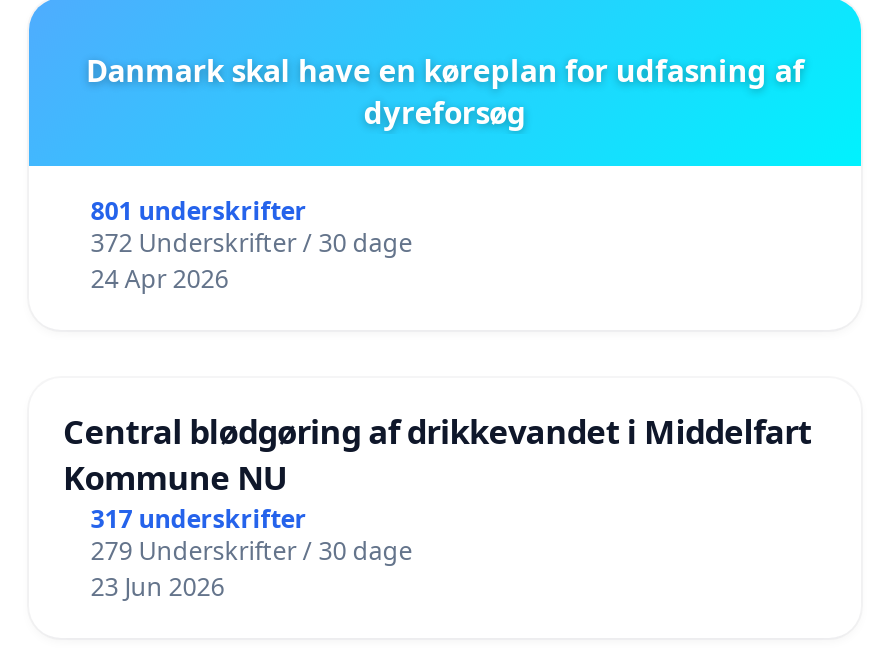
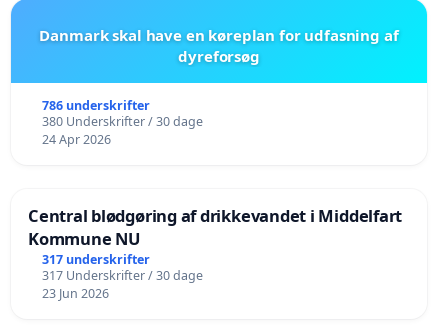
- 801 underskrifter
+ 786 underskrifter

- 372 Underskrifter / 30 dage
+ 380 Underskrifter / 30 dage

- 279 Underskrifter / 30 dage
+ 317 Underskrifter / 30 dage
